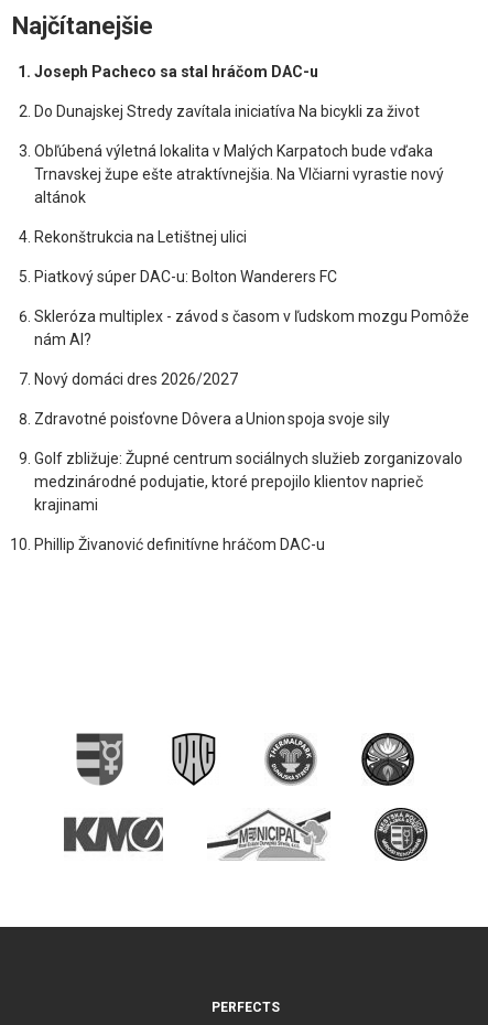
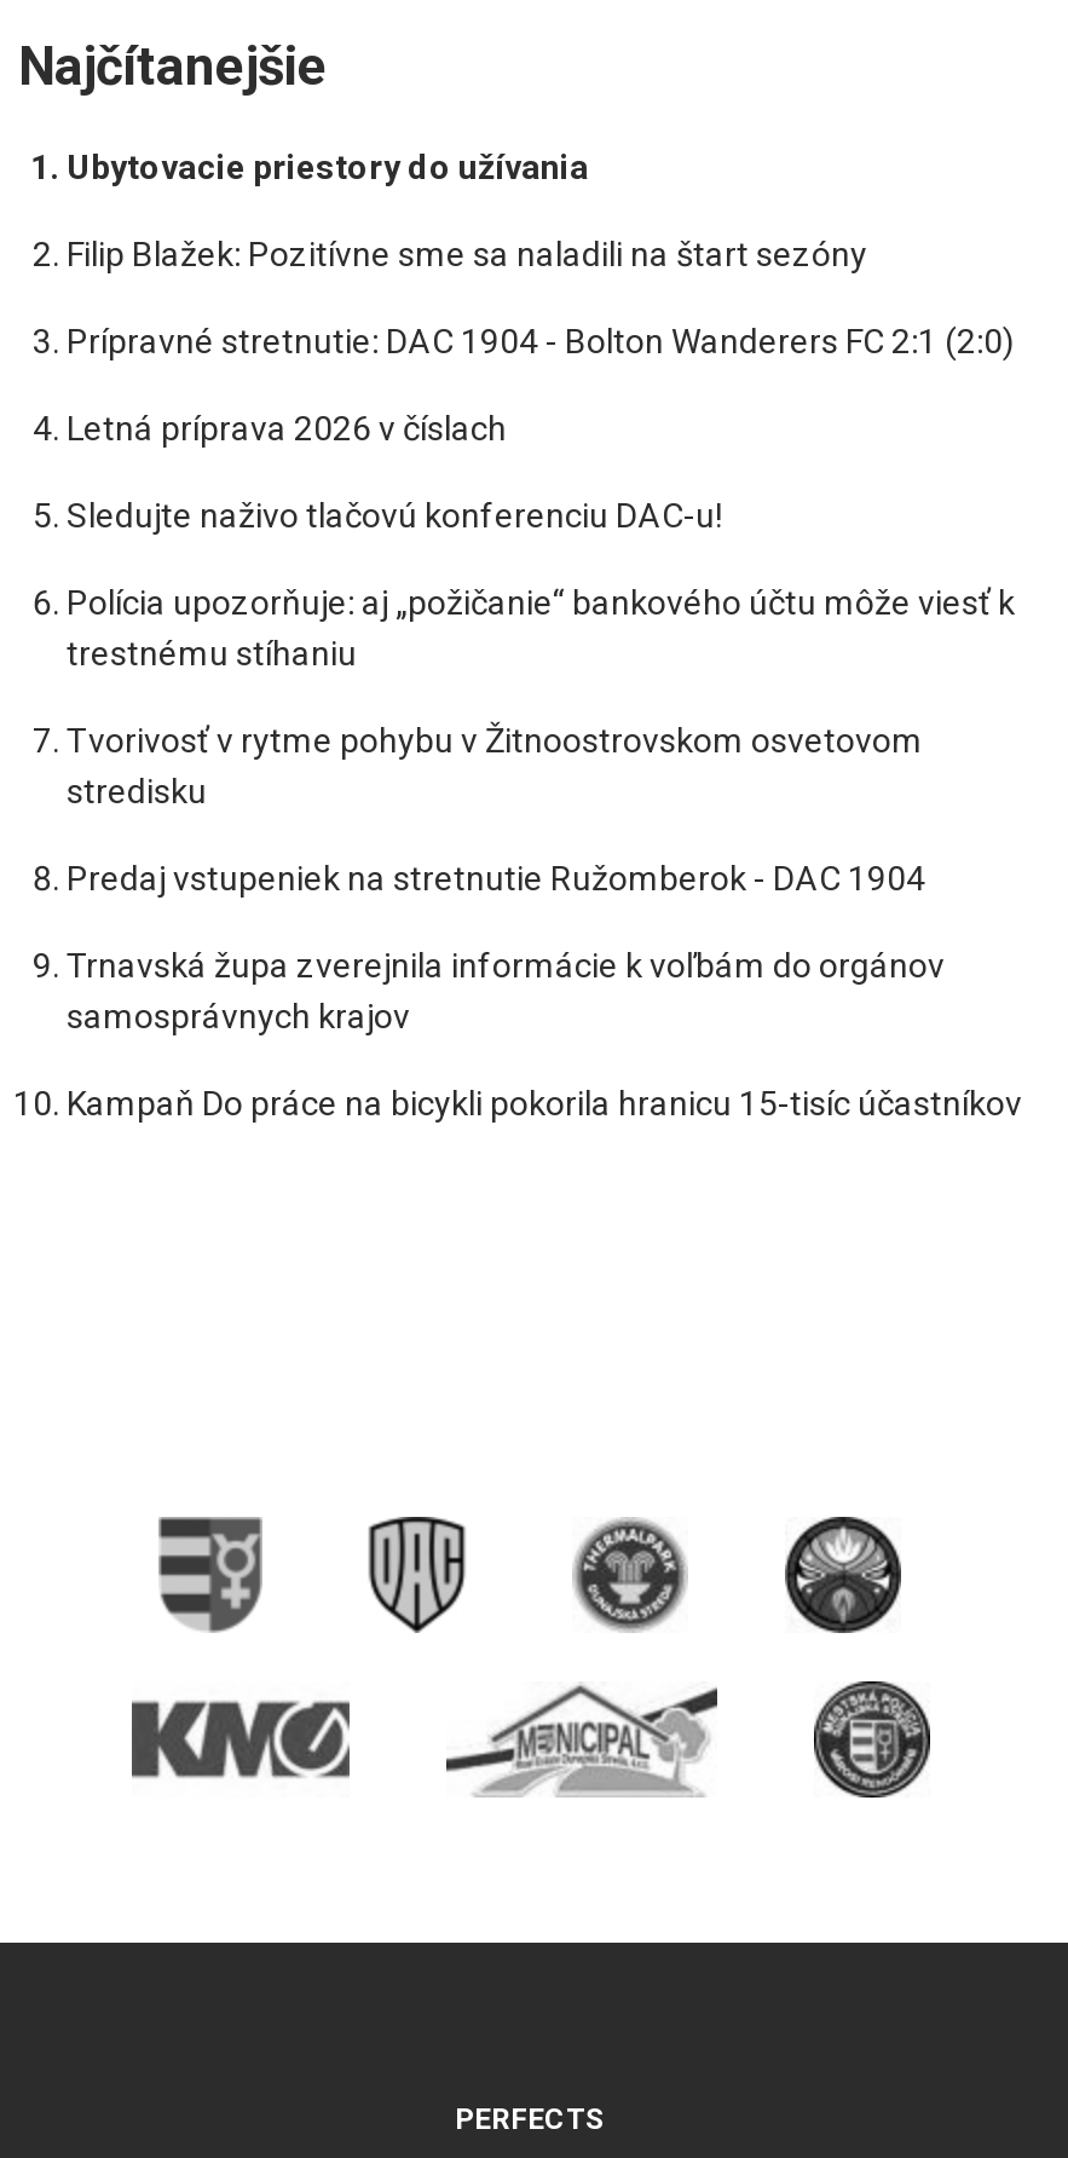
- Joseph Pacheco sa stal hráčom DAC-u
+ Ubytovacie priestory do užívania

- Do Dunajskej Stredy zavítala iniciatíva Na bicykli za život
+ Filip Blažek: Pozitívne sme sa naladili na štart sezóny

- Obľúbená výletná lokalita v Malých Karpatoch bude vďaka
- Trnavskej župe ešte atraktívnejšia. Na Vlčiarni vyrastie nový
- altánok
+ Prípravné stretnutie: DAC 1904 - Bolton Wanderers FC 2:1 (2:0)

- Rekonštrukcia na Letištnej ulici
+ Letná príprava 2026 v číslach

- Piatkový súper DAC-u: Bolton Wanderers FC
+ Sledujte naživo tlačovú konferenciu DAC-u!

- Skleróza multiplex - závod s časom v ľudskom mozgu Pomôže
- nám AI?
+ Polícia upozorňuje: aj „požičanie“ bankového účtu môže viesť k
+ trestnému stíhaniu

- Nový domáci dres 2026/2027
+ Tvorivosť v rytme pohybu v Žitnoostrovskom osvetovom
+ stredisku

- Zdravotné poisťovne Dôvera a Union spoja svoje sily
+ Predaj vstupeniek na stretnutie Ružomberok - DAC 1904

- Golf zbližuje: Župné centrum sociálnych služieb zorganizovalo
- medzinárodné podujatie, ktoré prepojilo klientov naprieč
- krajinami
+ Trnavská župa zverejnila informácie k voľbám do orgánov
+ samosprávnych krajov

- Phillip Živanović definitívne hráčom DAC-u
+ Kampaň Do práce na bicykli pokorila hranicu 15-tisíc účastníkov
